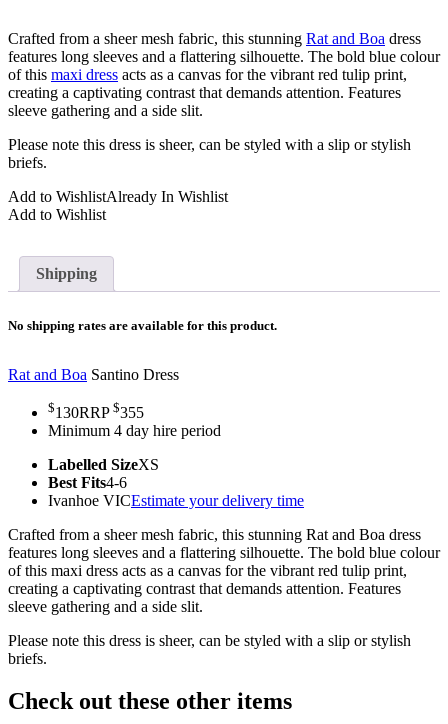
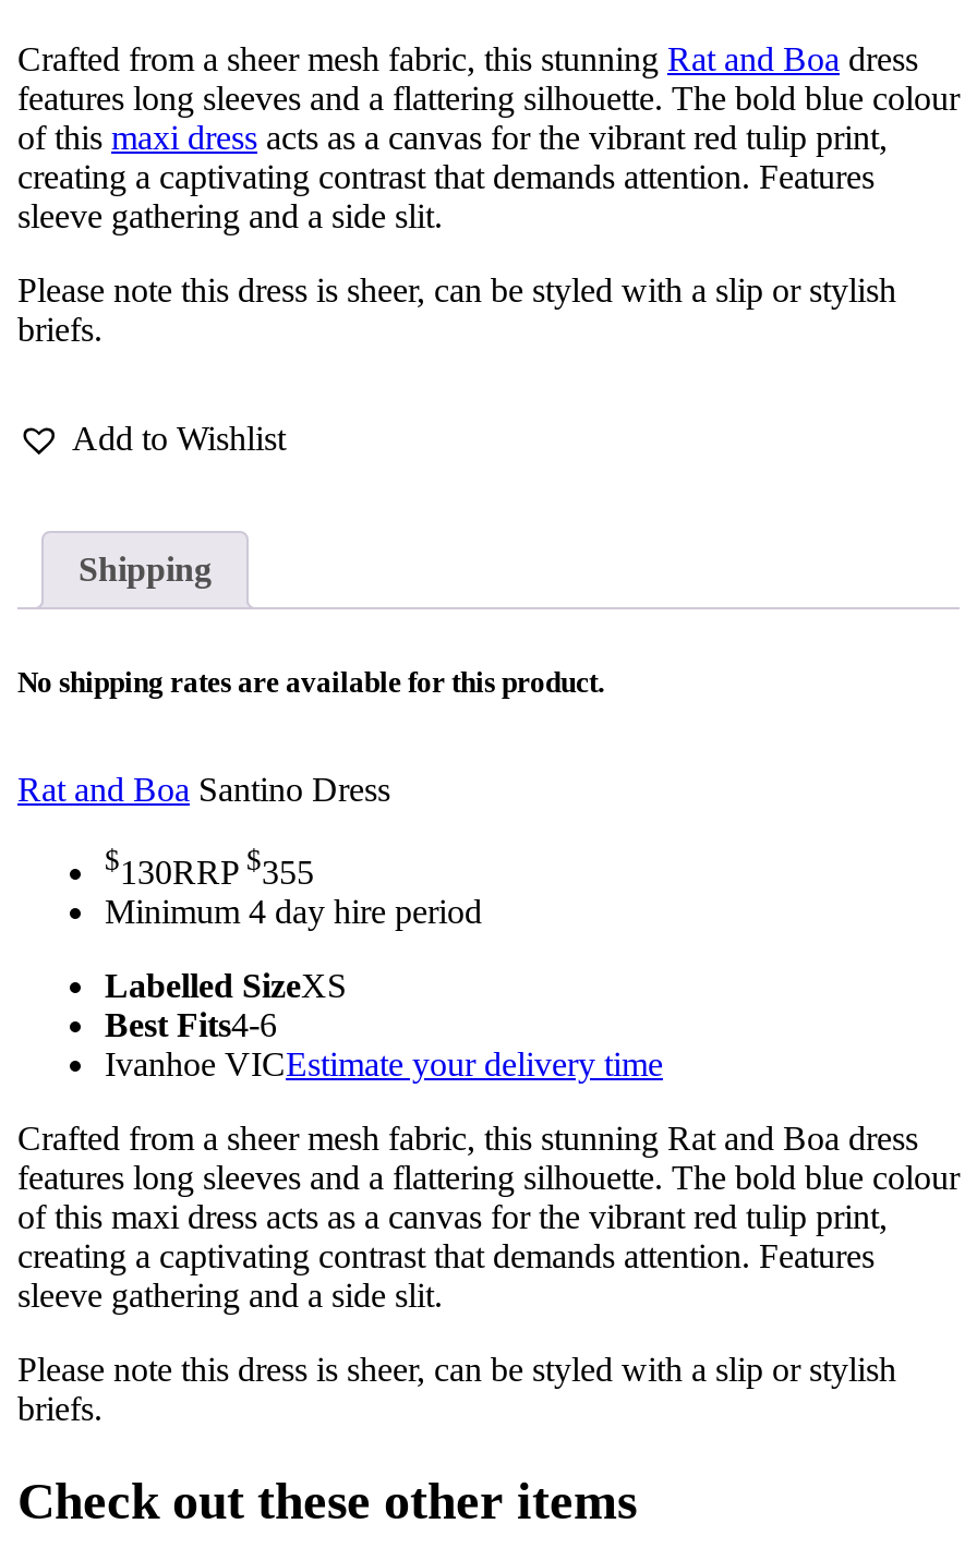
- Add to WishlistAlready In Wishlist
